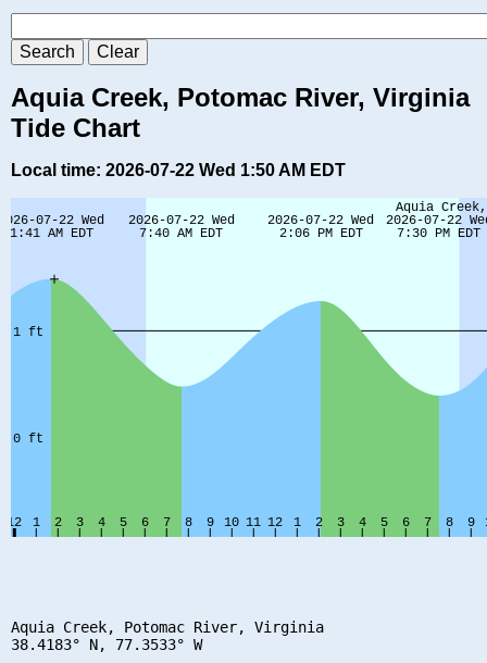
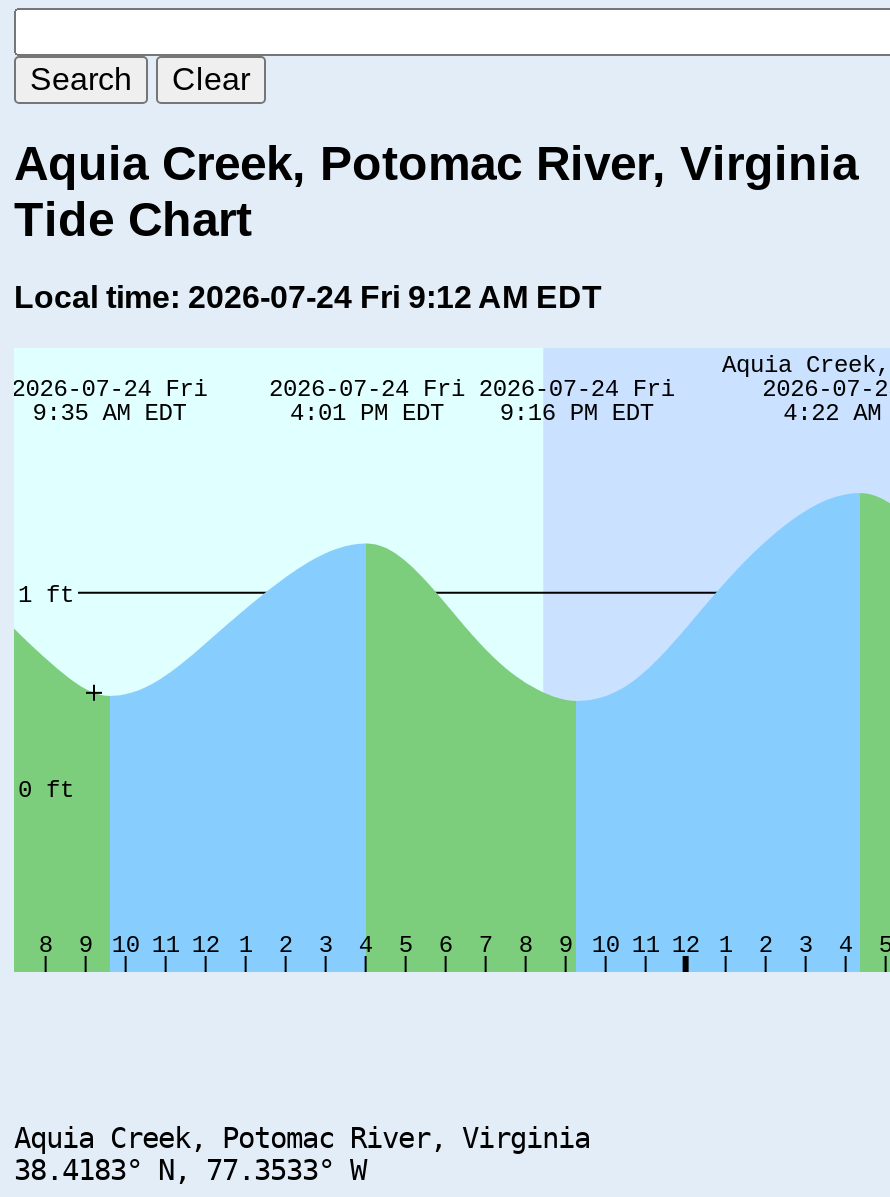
- Local time: 2026-07-22 Wed 1:50 AM EDT
+ Local time: 2026-07-24 Fri 9:12 AM EDT

- [image]
+ [image]
